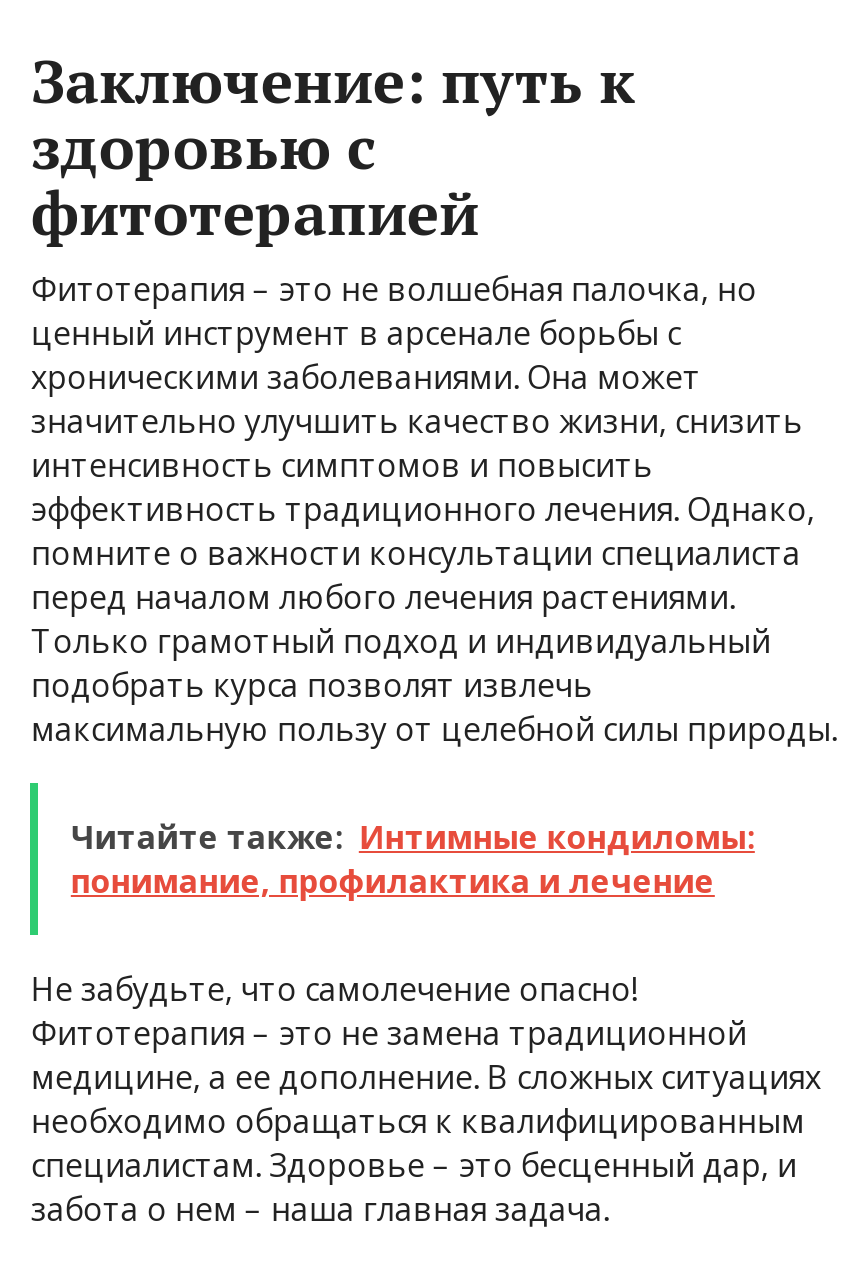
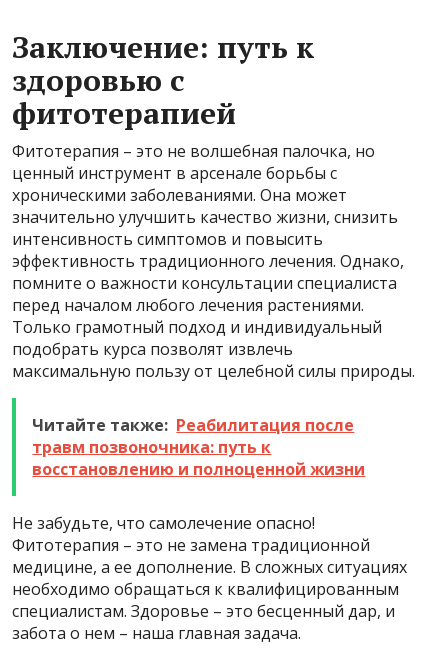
- Читайте также: Интимные кондиломы:
- понимание, профилактика и лечение
+ Читайте также: Реабилитация после
+ травм позвоночника: путь к
+ восстановлению и полноценной жизни
